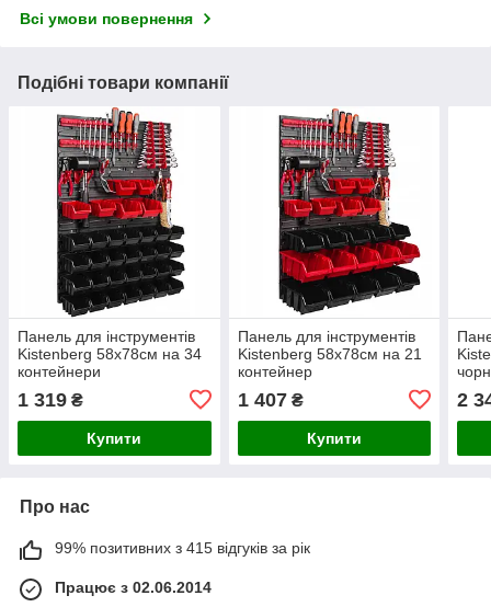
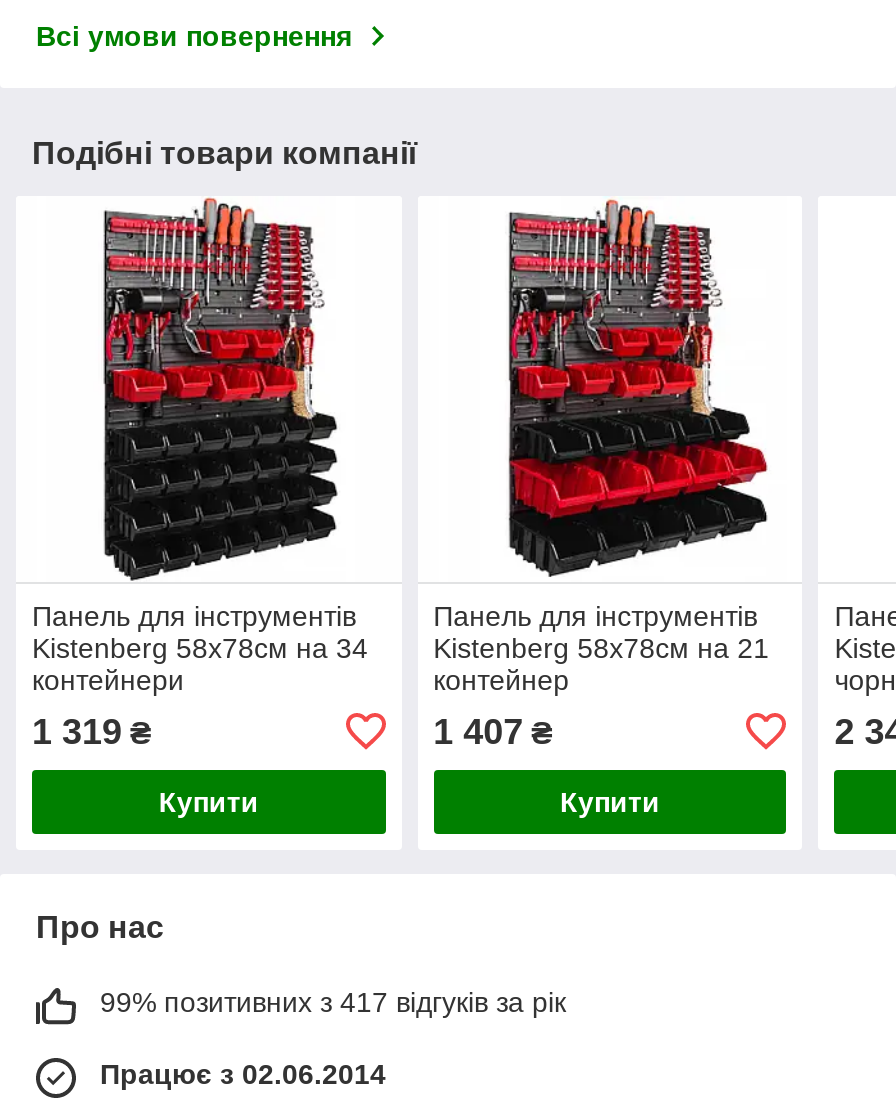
- 99% позитивних з 415 відгуків за рік
+ 99% позитивних з 417 відгуків за рік
